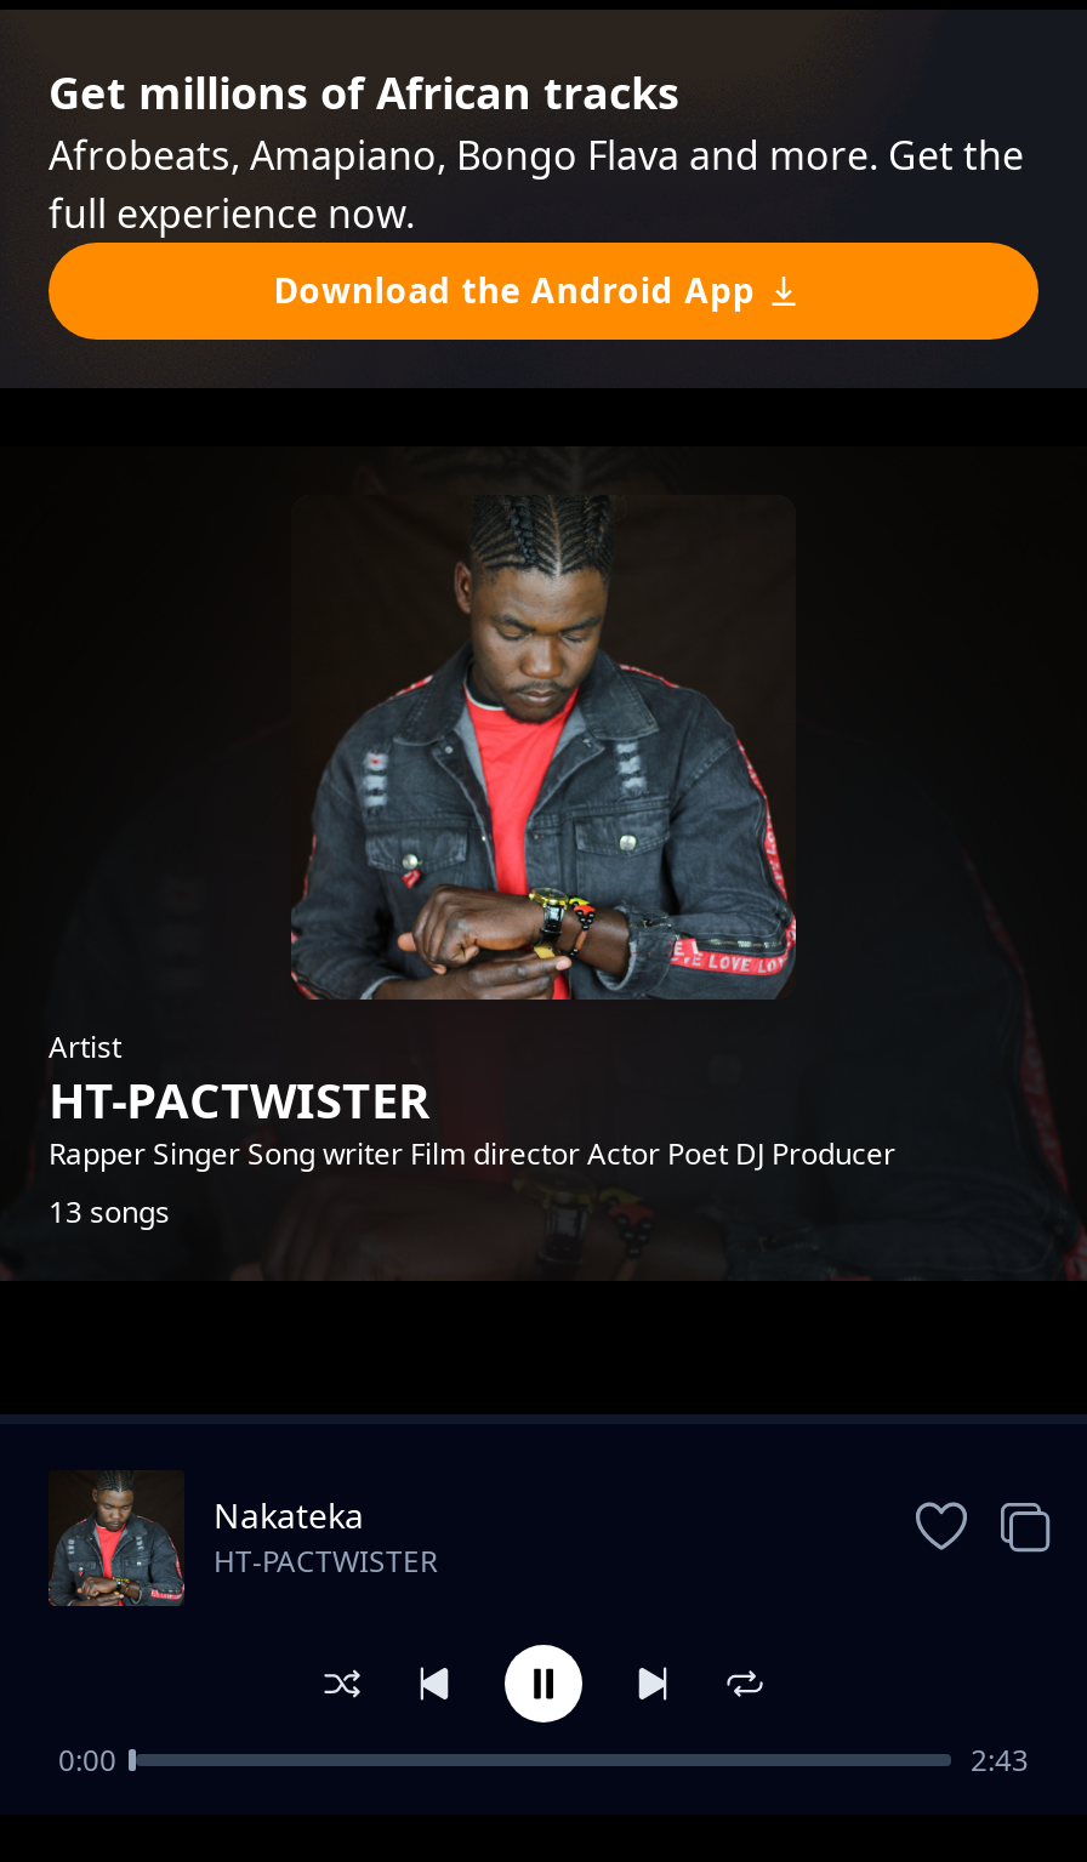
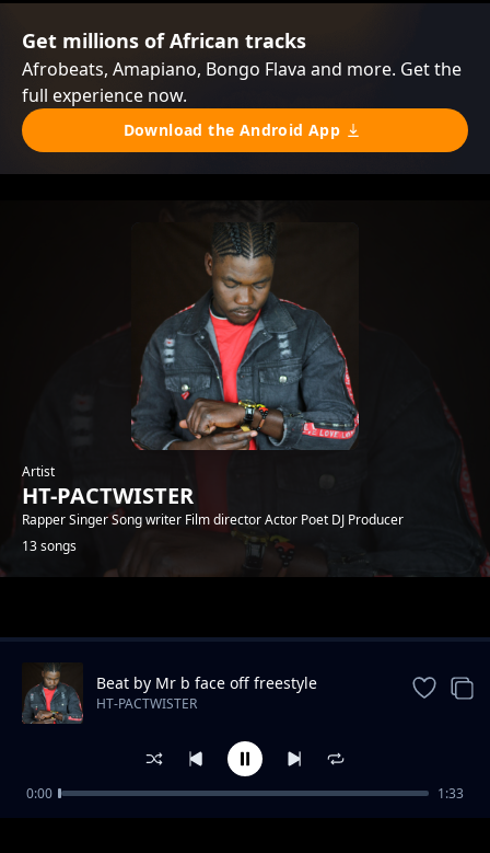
- Nakateka
+ Beat by Mr b face off freestyle

- 2:43
+ 1:33
